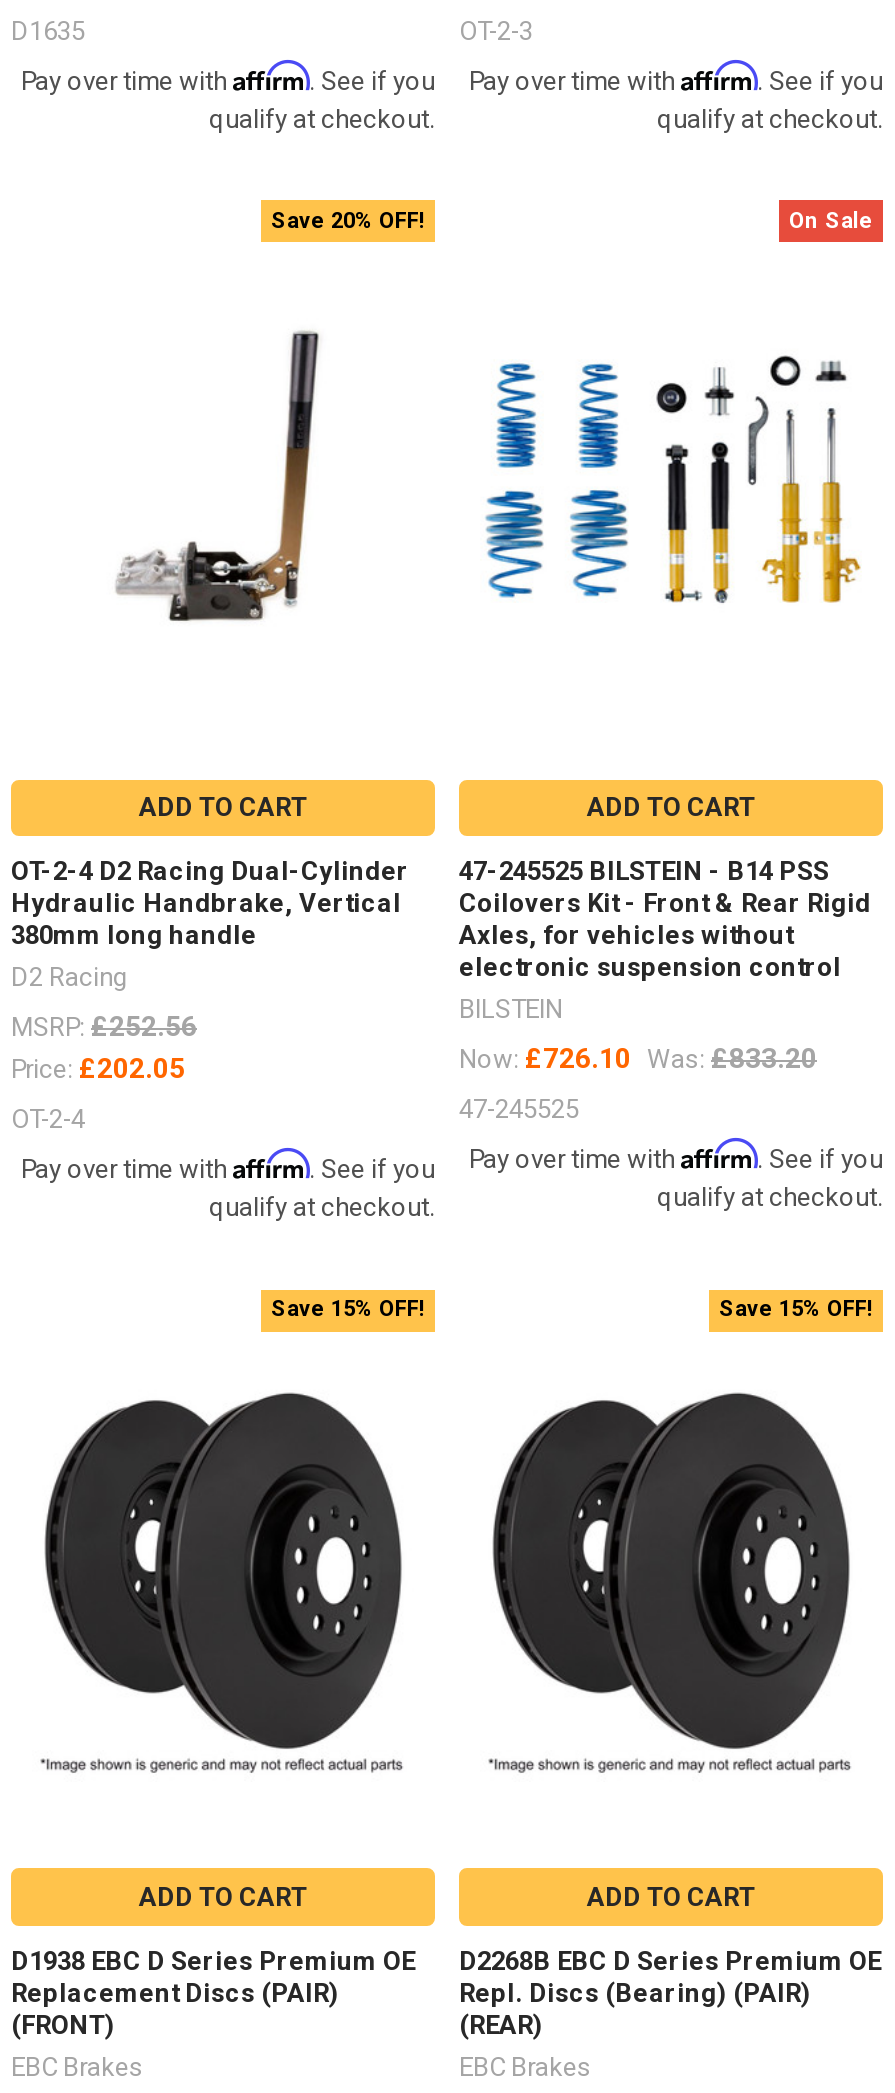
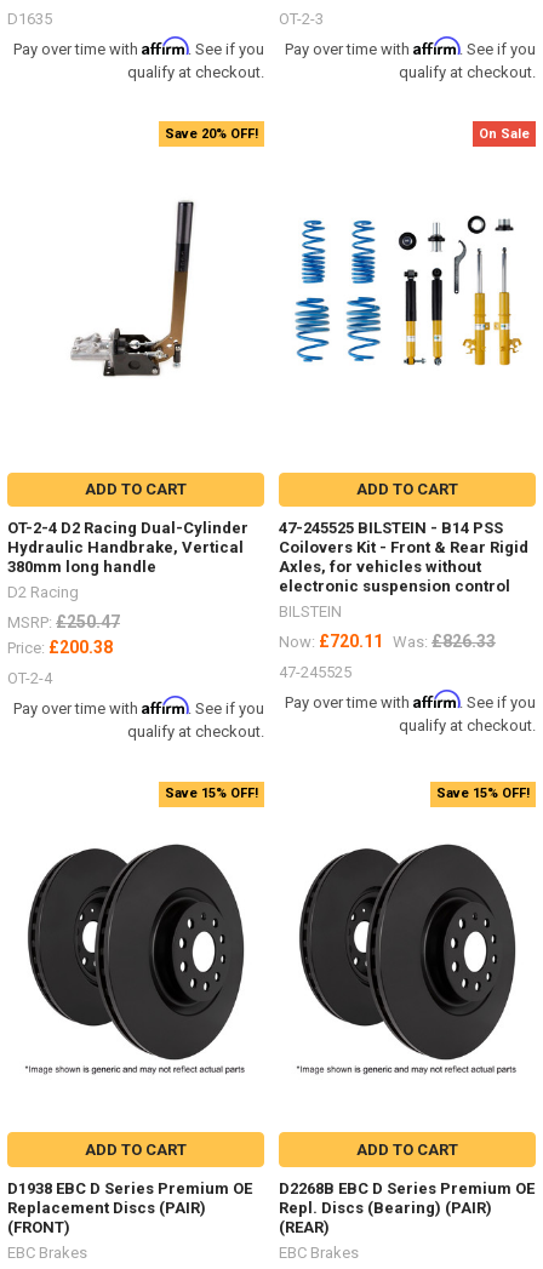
- MSRP: £252.56
+ MSRP: £250.47

- Price: £202.05
+ Price: £200.38

- Now: £726.10 Was: £833.20
+ Now: £720.11 Was: £826.33
